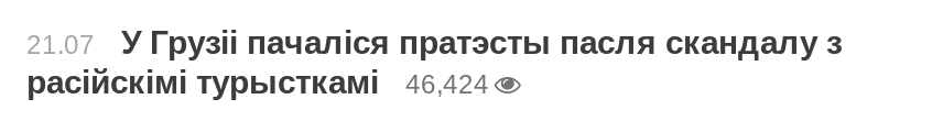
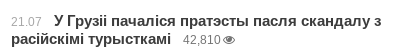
- расійскімі турысткамі 46,424
+ расійскімі турысткамі 42,810
